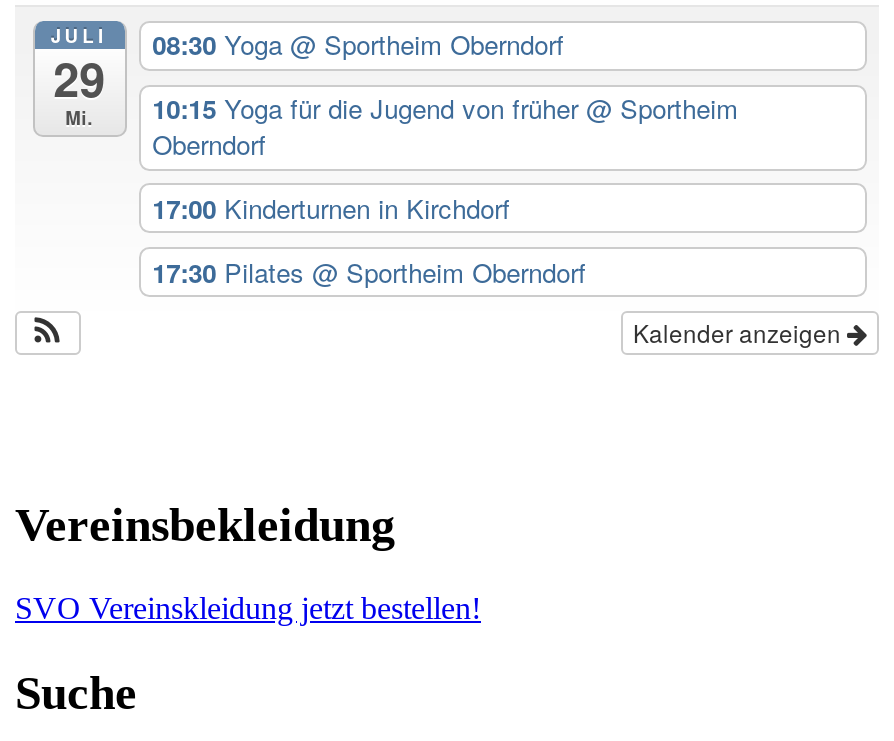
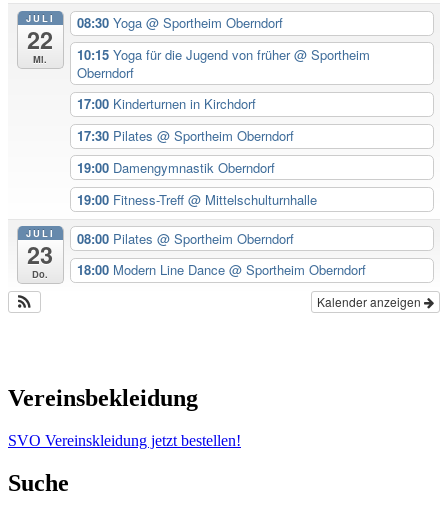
- 29 10:15 Yoga für die Jugend von früher @ Sportheim
+ 22 10:15 Yoga für die Jugend von früher @ Sportheim

+ 19:00 Damengymnastik Oberndorf
+ 19:00 Fitness-Treff @ Mittelschulturnhalle
+ JULI
+ 23
+ Do.

+ 08:00 Pilates @ Sportheim Oberndorf
+ 18:00 Modern Line Dance @ Sportheim Oberndorf
